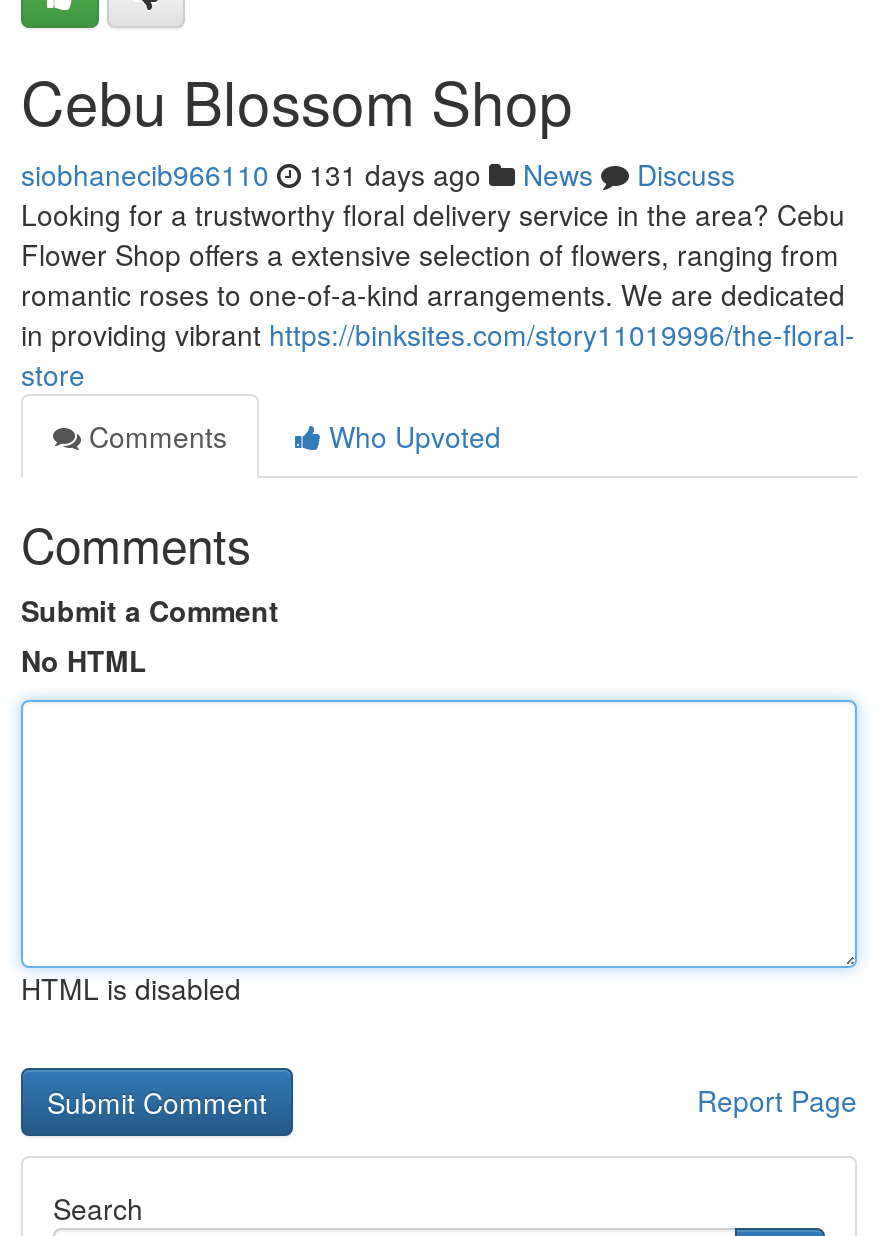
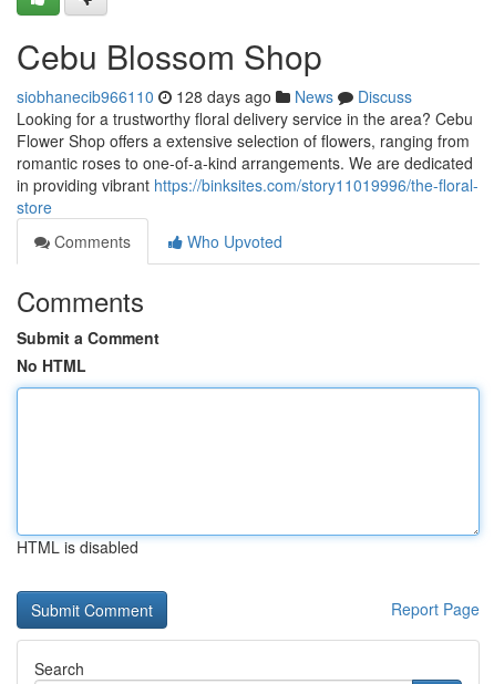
- siobhanecib966110 131 days ago News Discuss
+ siobhanecib966110 128 days ago News Discuss
